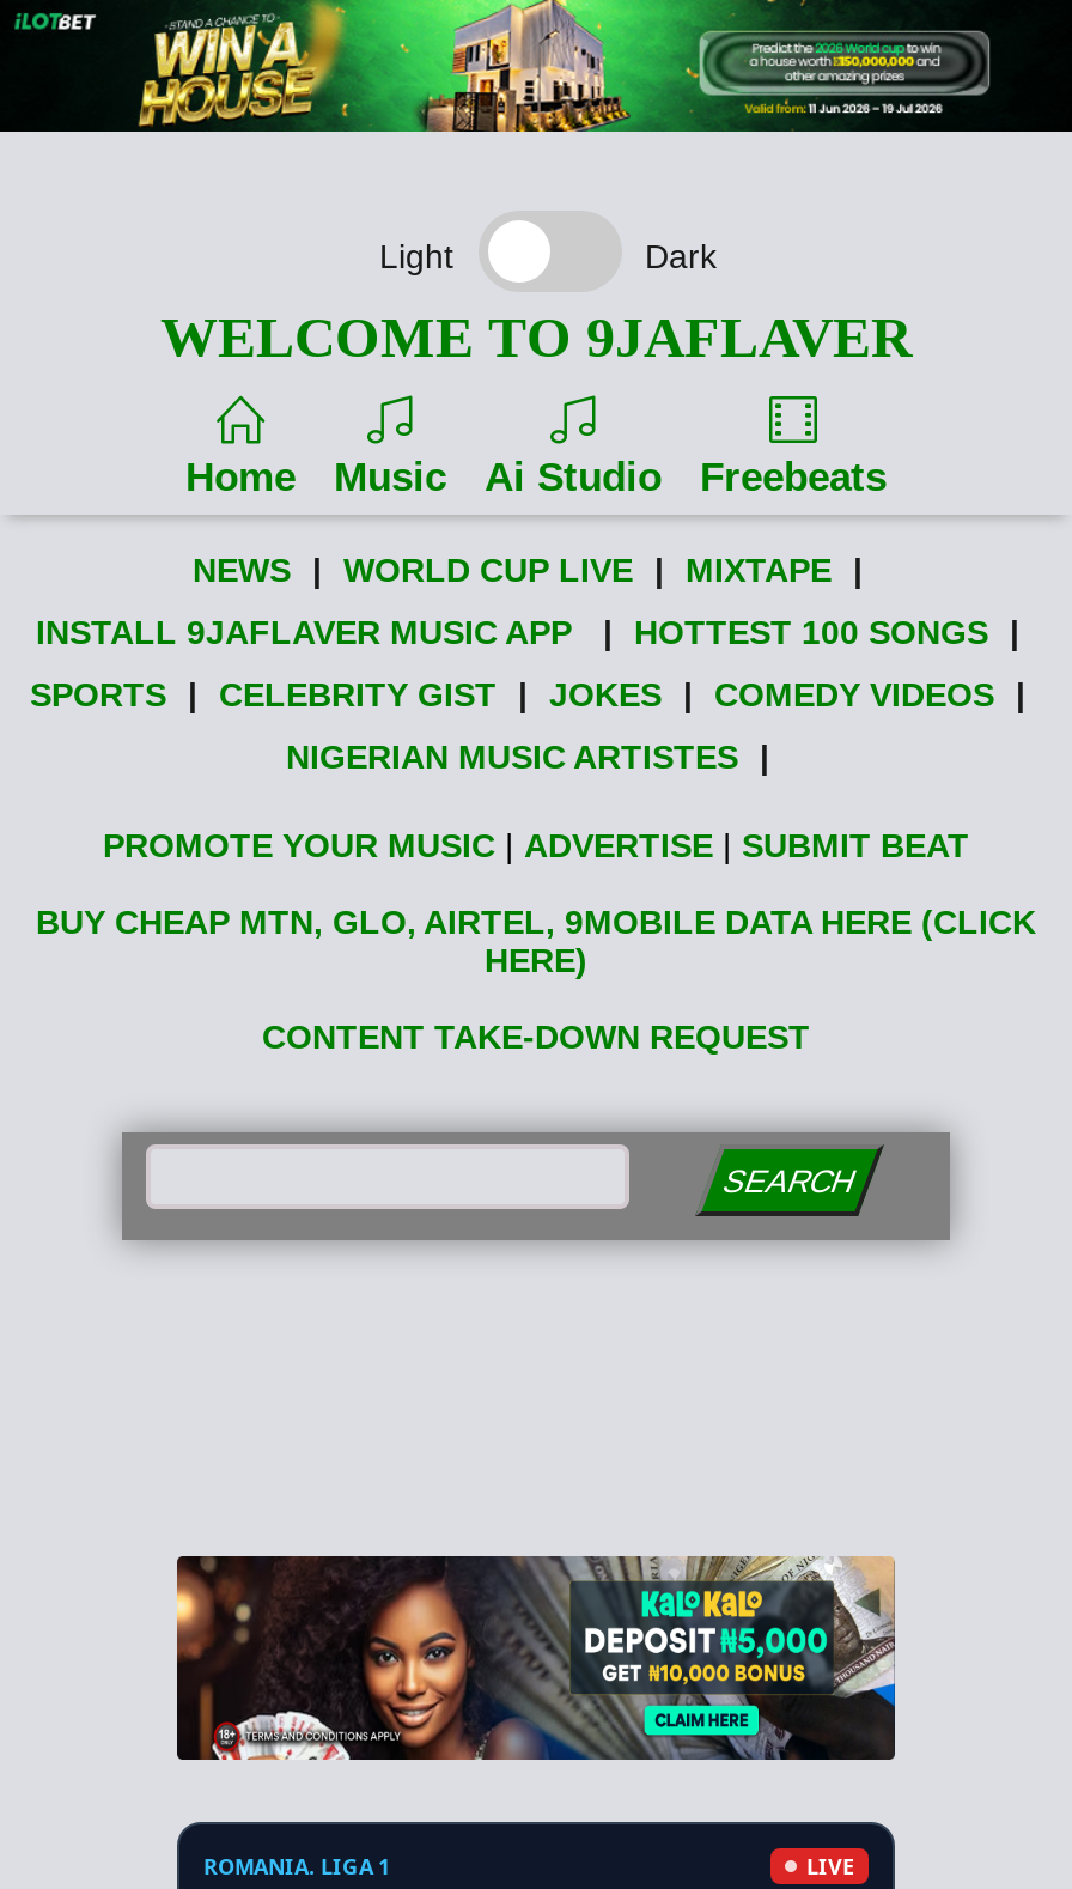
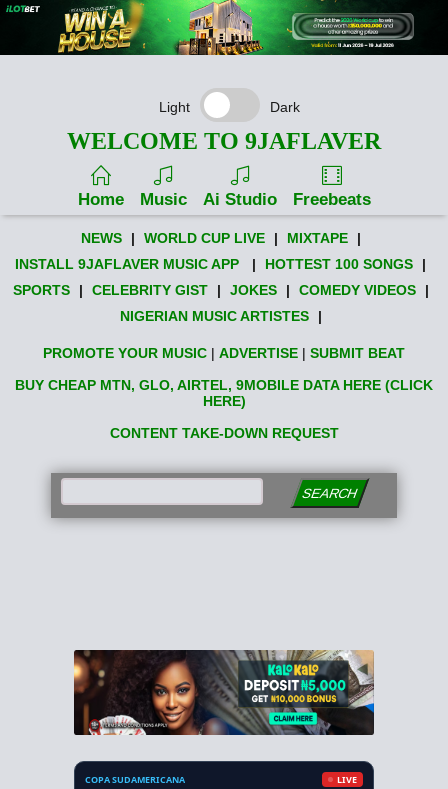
- ROMANIA. LIGA 1
+ COPA SUDAMERICANA
